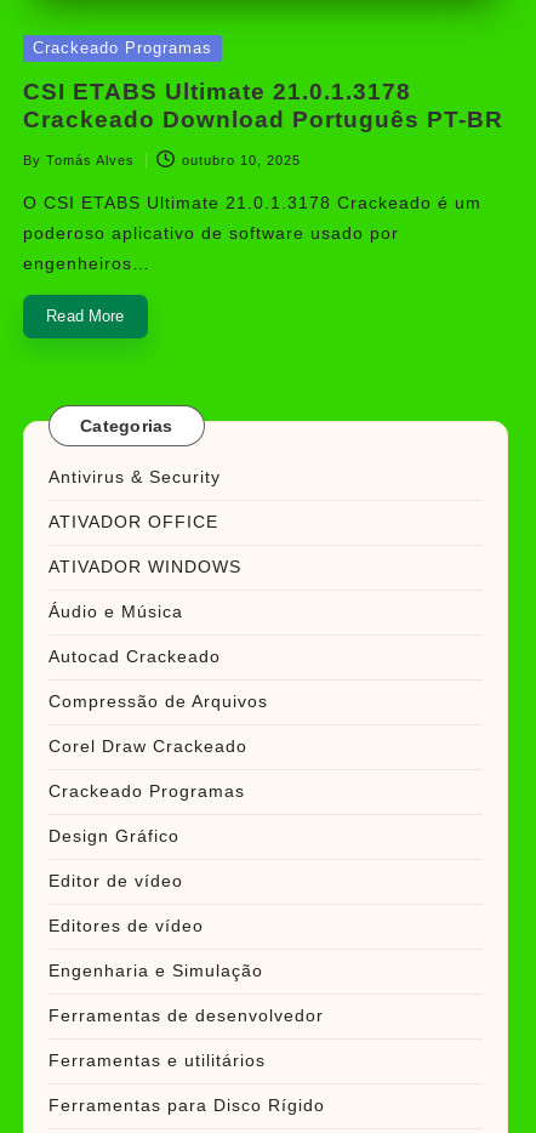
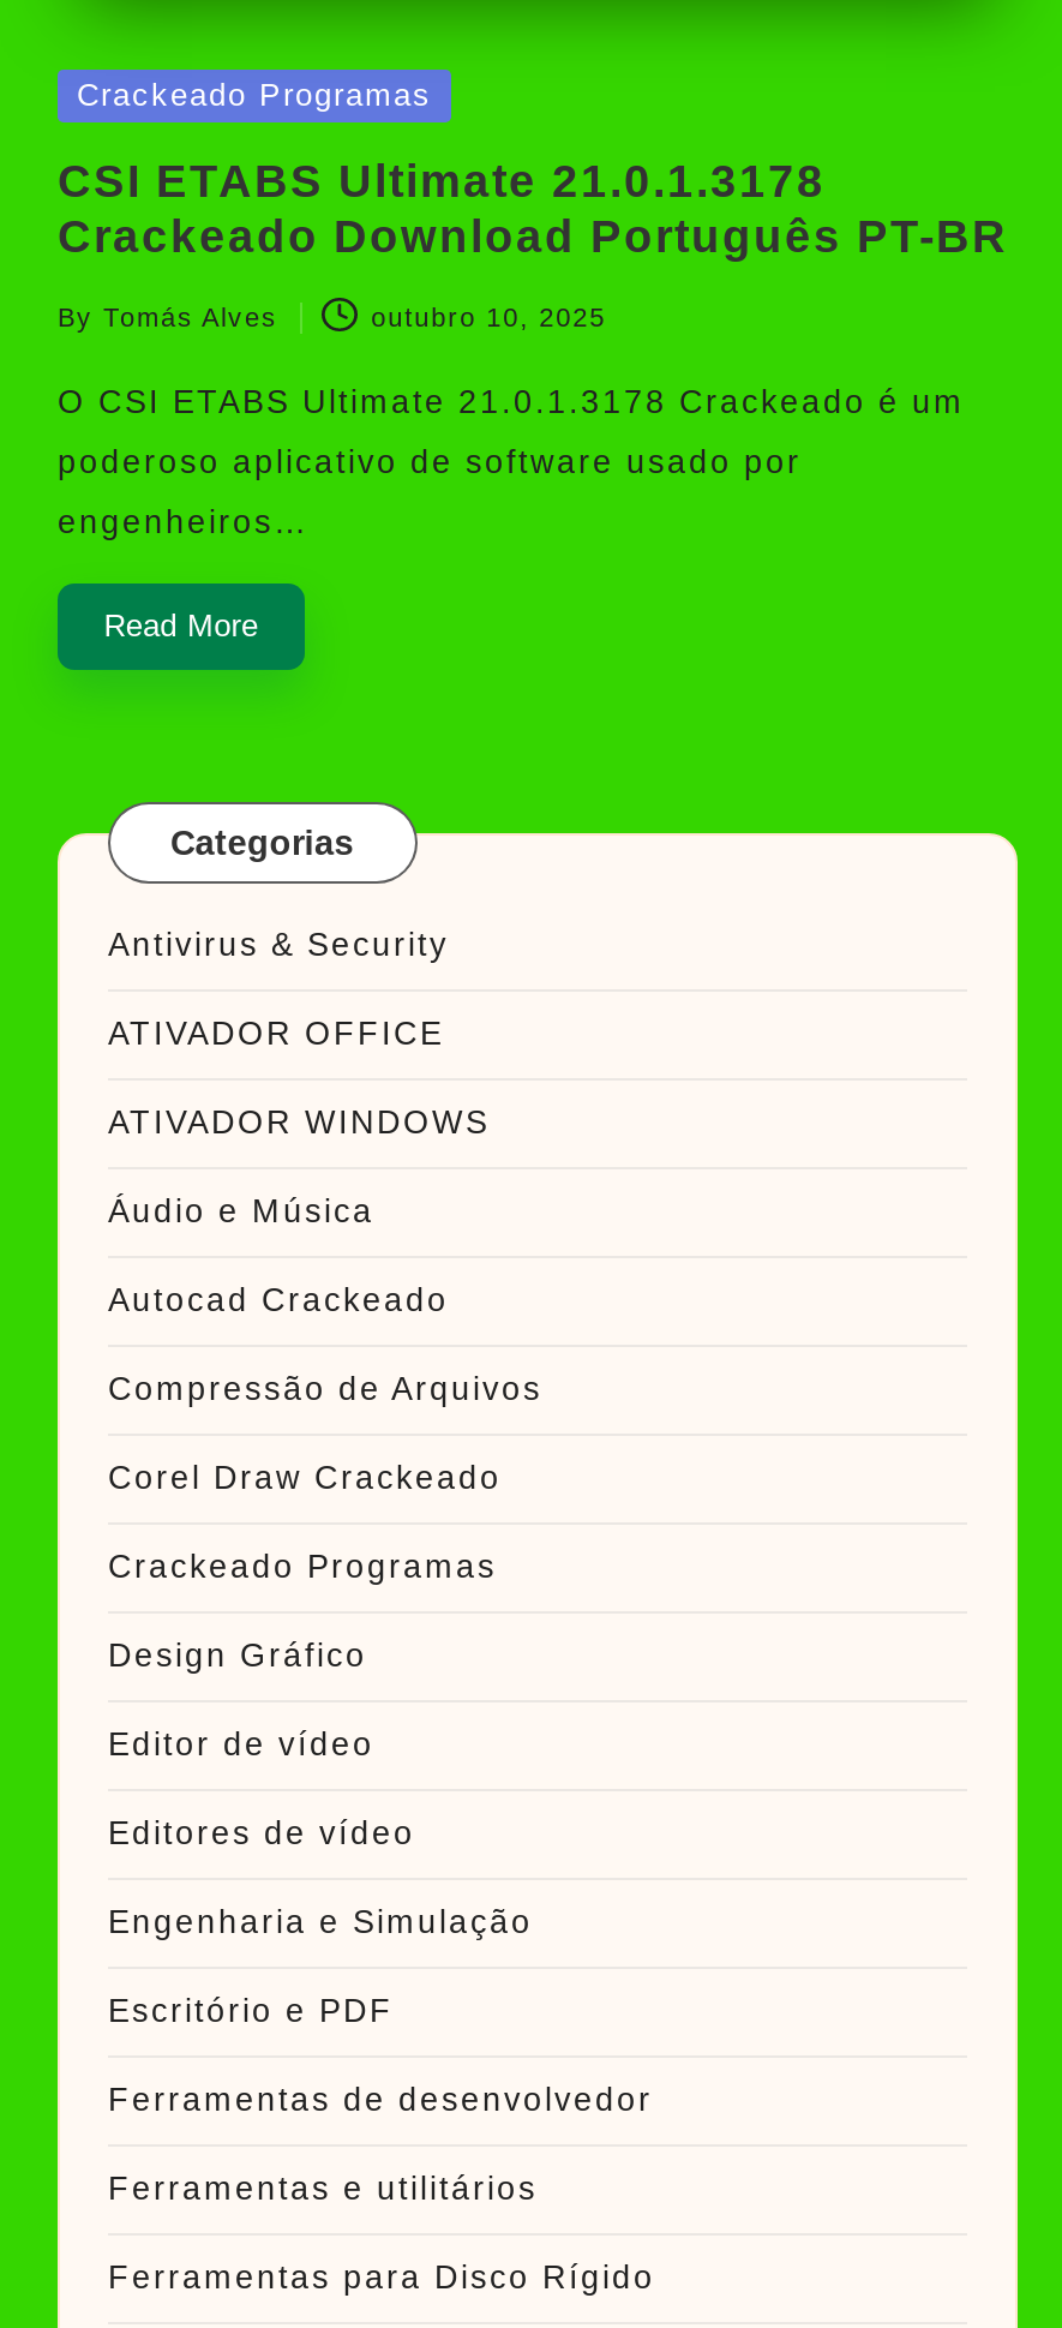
+ Escritório e PDF
